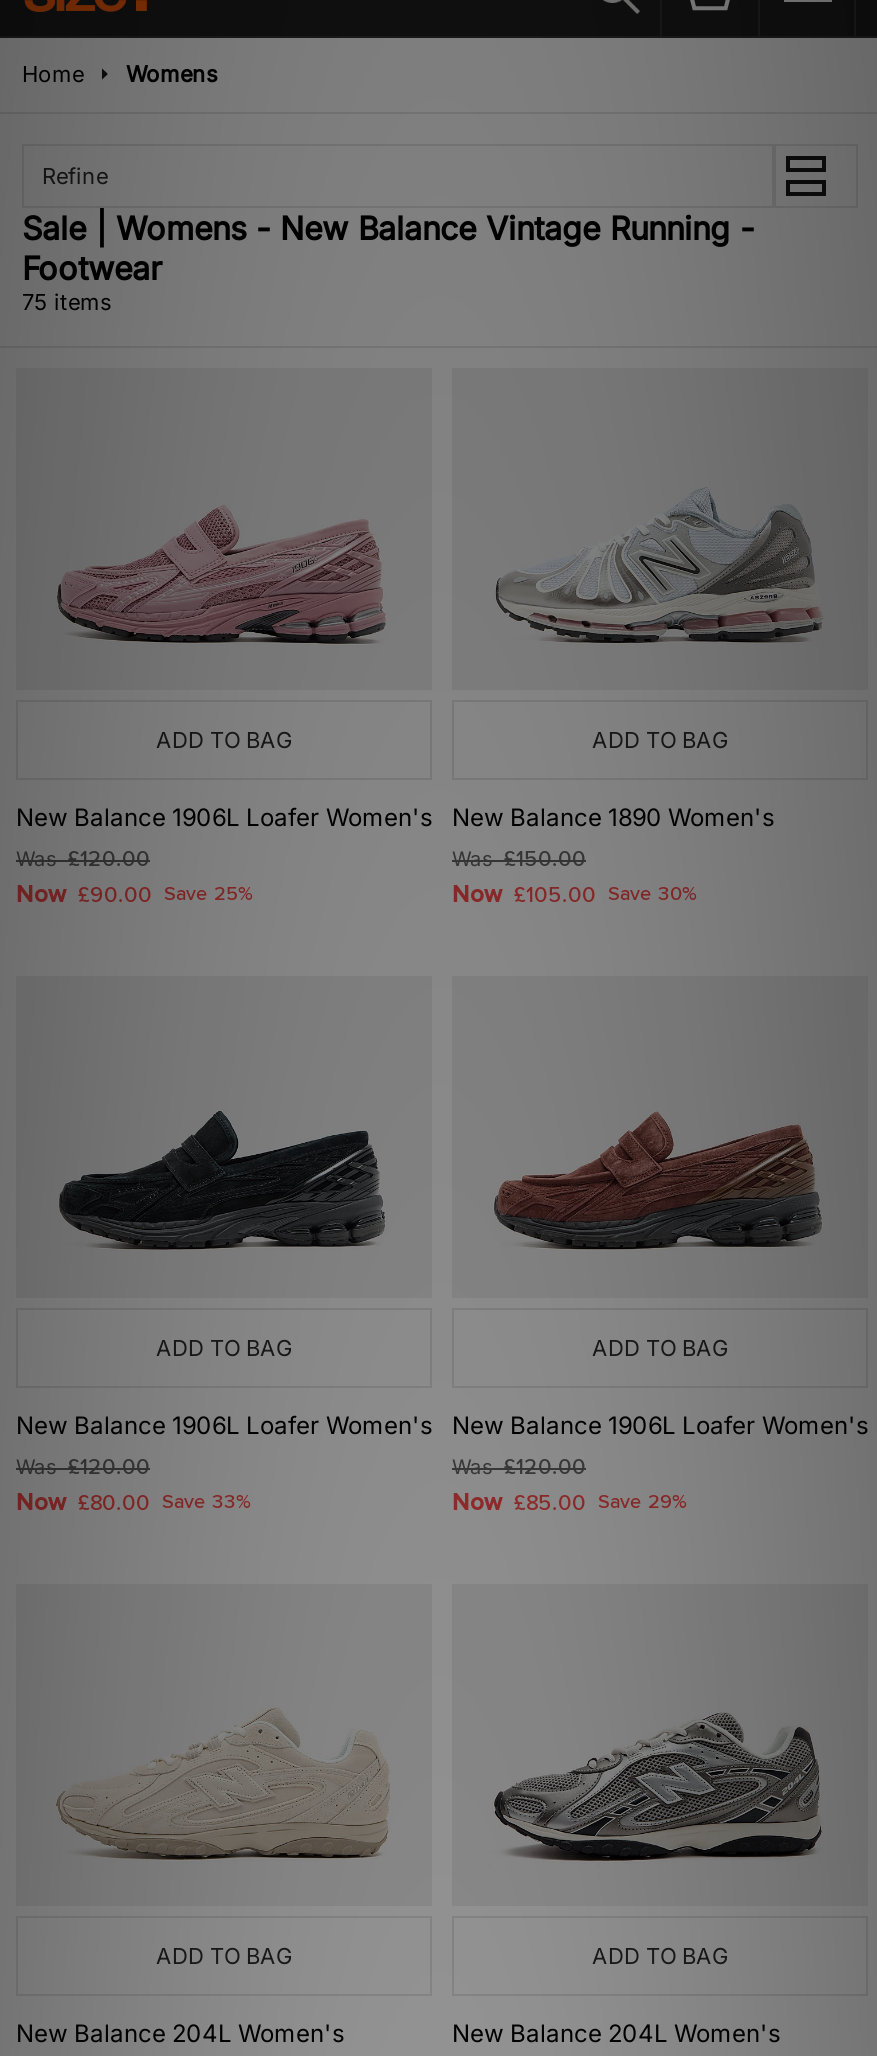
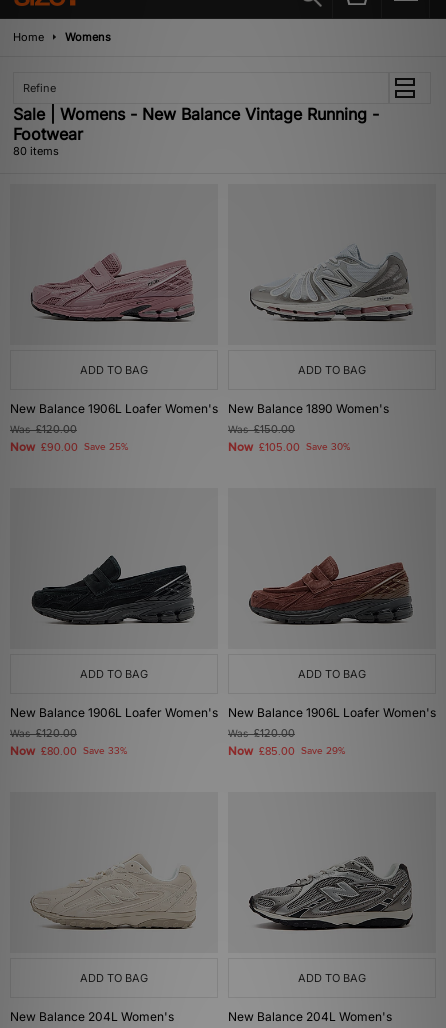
- 75 items
+ 80 items
